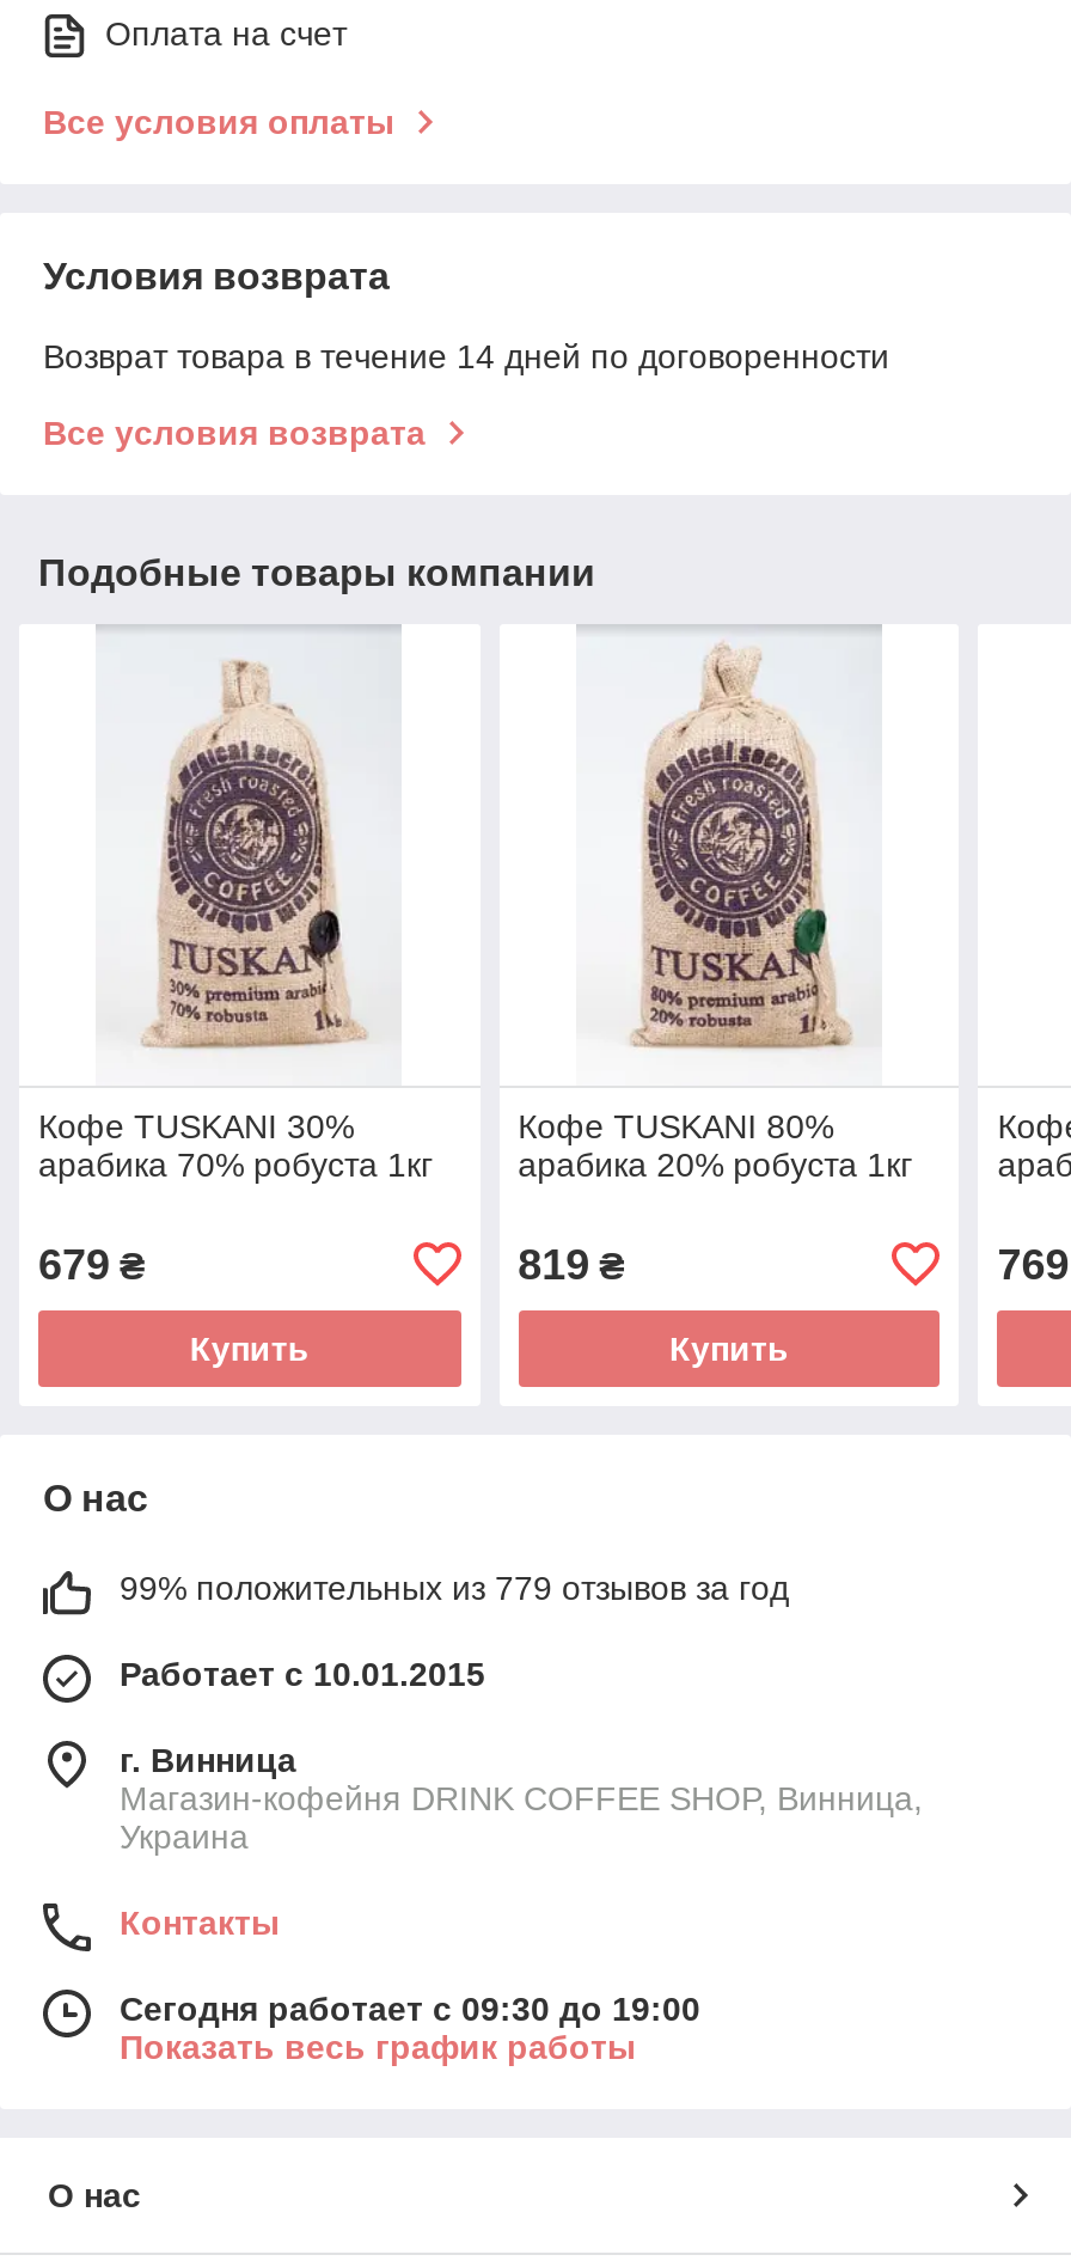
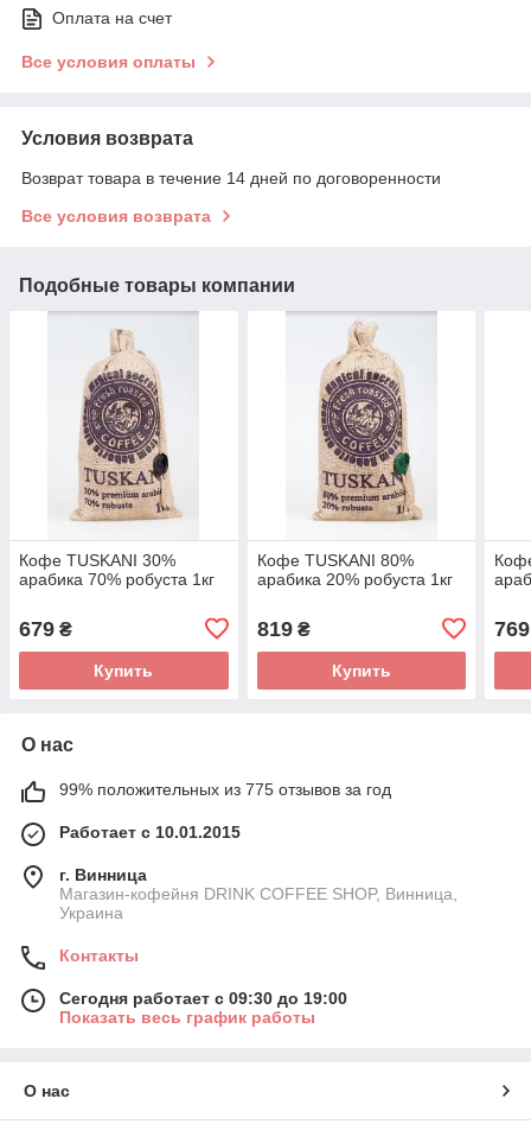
- 99% положительных из 779 отзывов за год
+ 99% положительных из 775 отзывов за год
